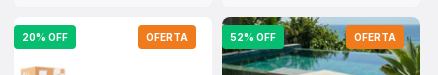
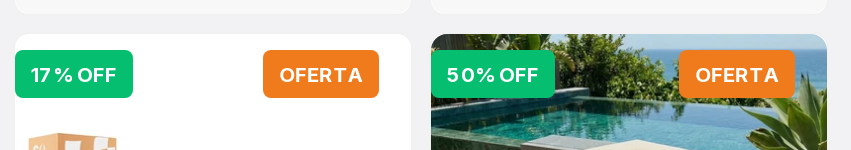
- 20% OFF
+ 17% OFF

- 52% OFF
+ 50% OFF
